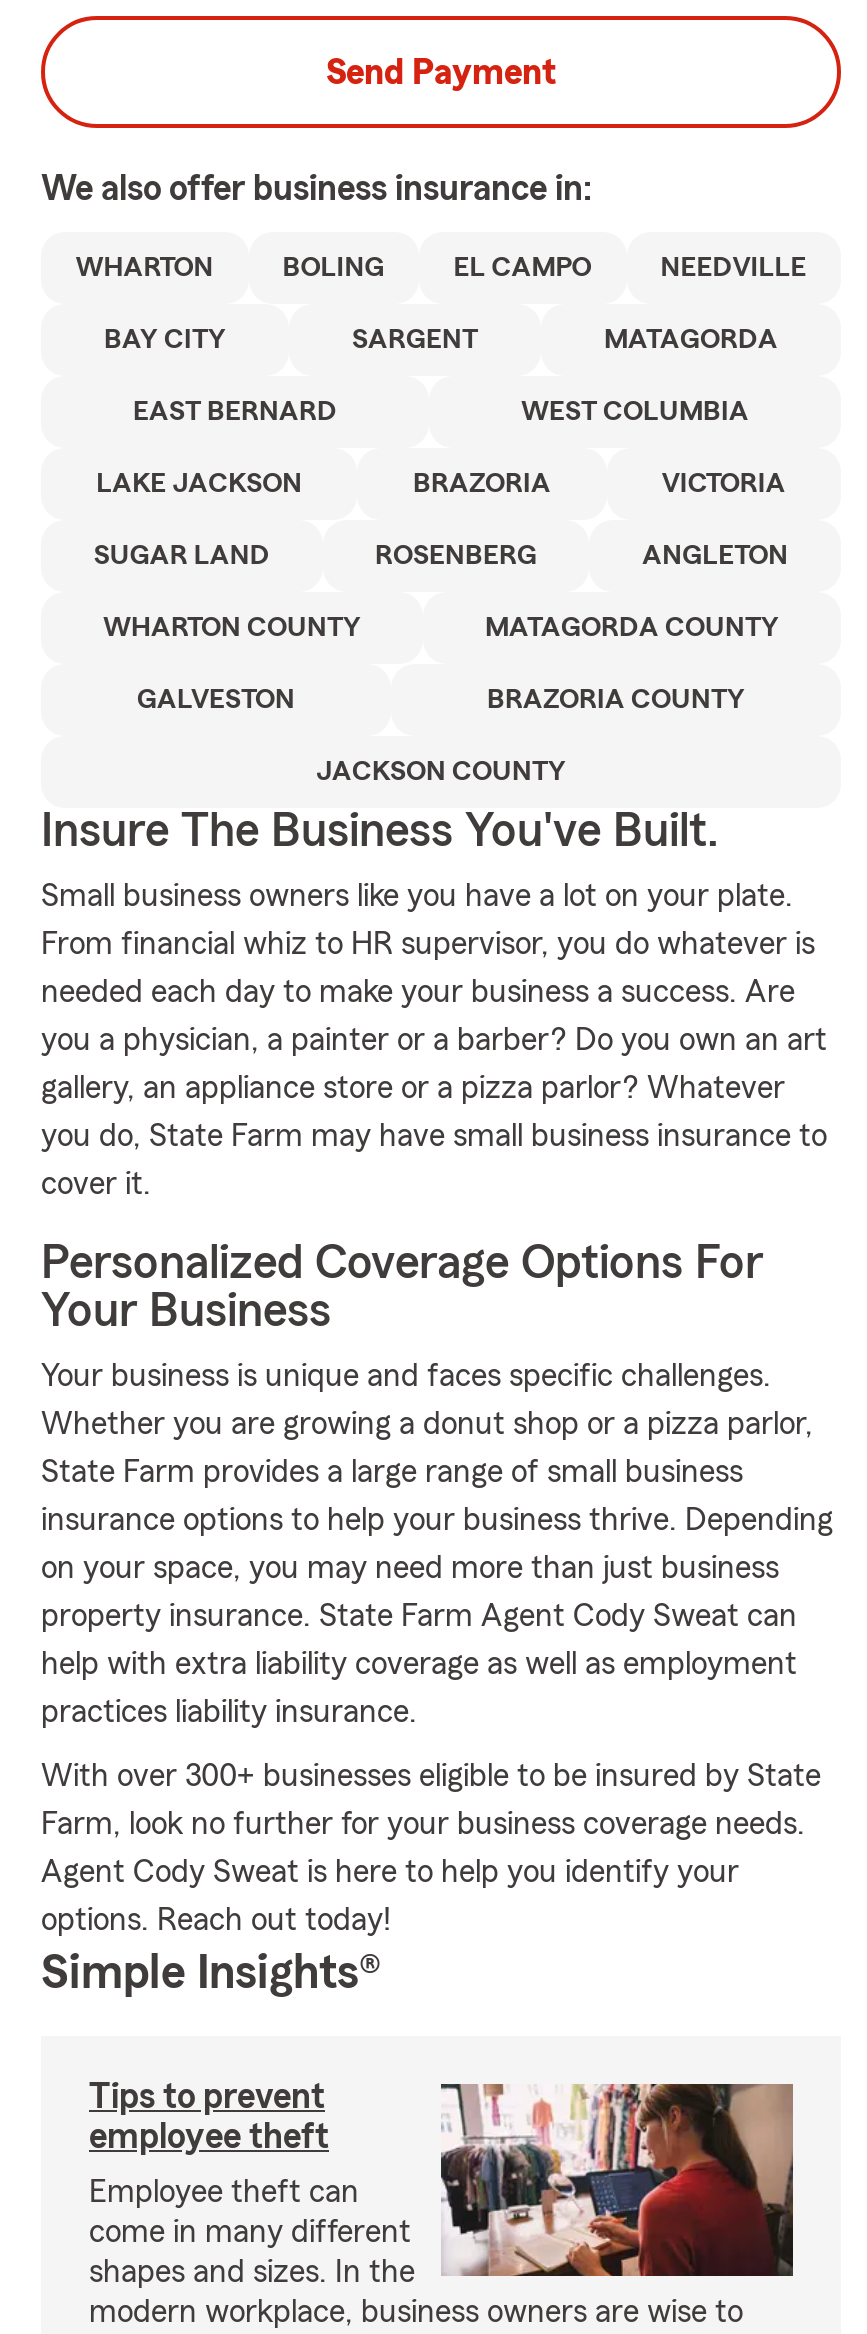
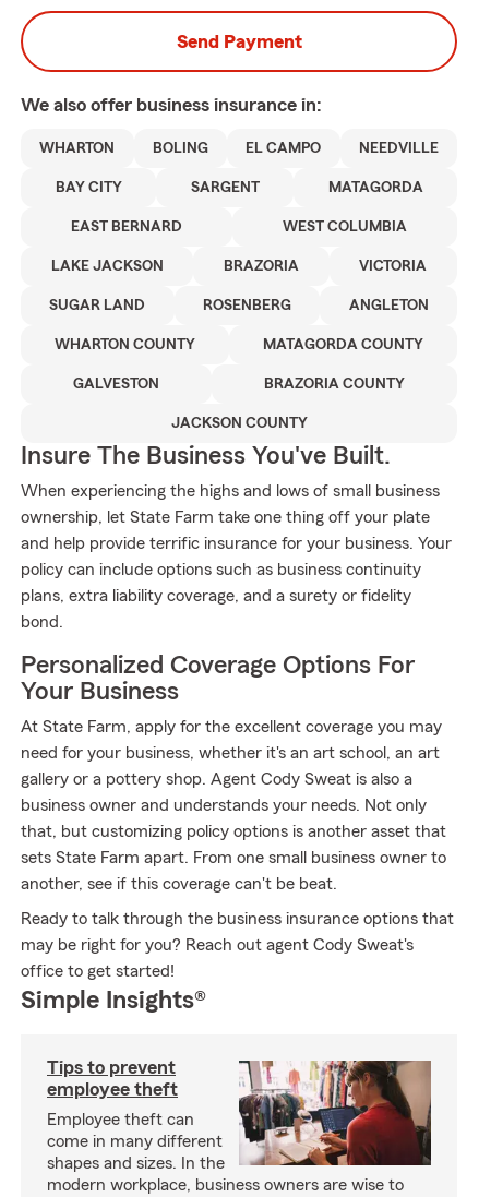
- Small business owners like you have a lot on your plate.
- From financial whiz to HR supervisor, you do whatever is
- needed each day to make your business a success. Are
- you a physician, a painter or a barber? Do you own an art
- gallery, an appliance store or a pizza parlor? Whatever
- you do, State Farm may have small business insurance to
- cover it.
+ When experiencing the highs and lows of small business
+ ownership, let State Farm take one thing off your plate
+ and help provide terrific insurance for your business. Your
+ policy can include options such as business continuity
+ plans, extra liability coverage, and a surety or fidelity
+ bond.

- Your business is unique and faces specific challenges.
- Whether you are growing a donut shop or a pizza parlor,
- State Farm provides a large range of small business
- insurance options to help your business thrive. Depending
- on your space, you may need more than just business
- property insurance. State Farm Agent Cody Sweat can
- help with extra liability coverage as well as employment
- practices liability insurance.
- With over 300+ businesses eligible to be insured by State
- Farm, look no further for your business coverage needs.
- Agent Cody Sweat is here to help you identify your
- options. Reach out today!
+ At State Farm, apply for the excellent coverage you may
+ need for your business, whether it's an art school, an art
+ gallery or a pottery shop. Agent Cody Sweat is also a
+ business owner and understands your needs. Not only
+ that, but customizing policy options is another asset that
+ sets State Farm apart. From one small business owner to
+ another, see if this coverage can't be beat.
+ Ready to talk through the business insurance options that
+ may be right for you? Reach out agent Cody Sweat's
+ office to get started!
